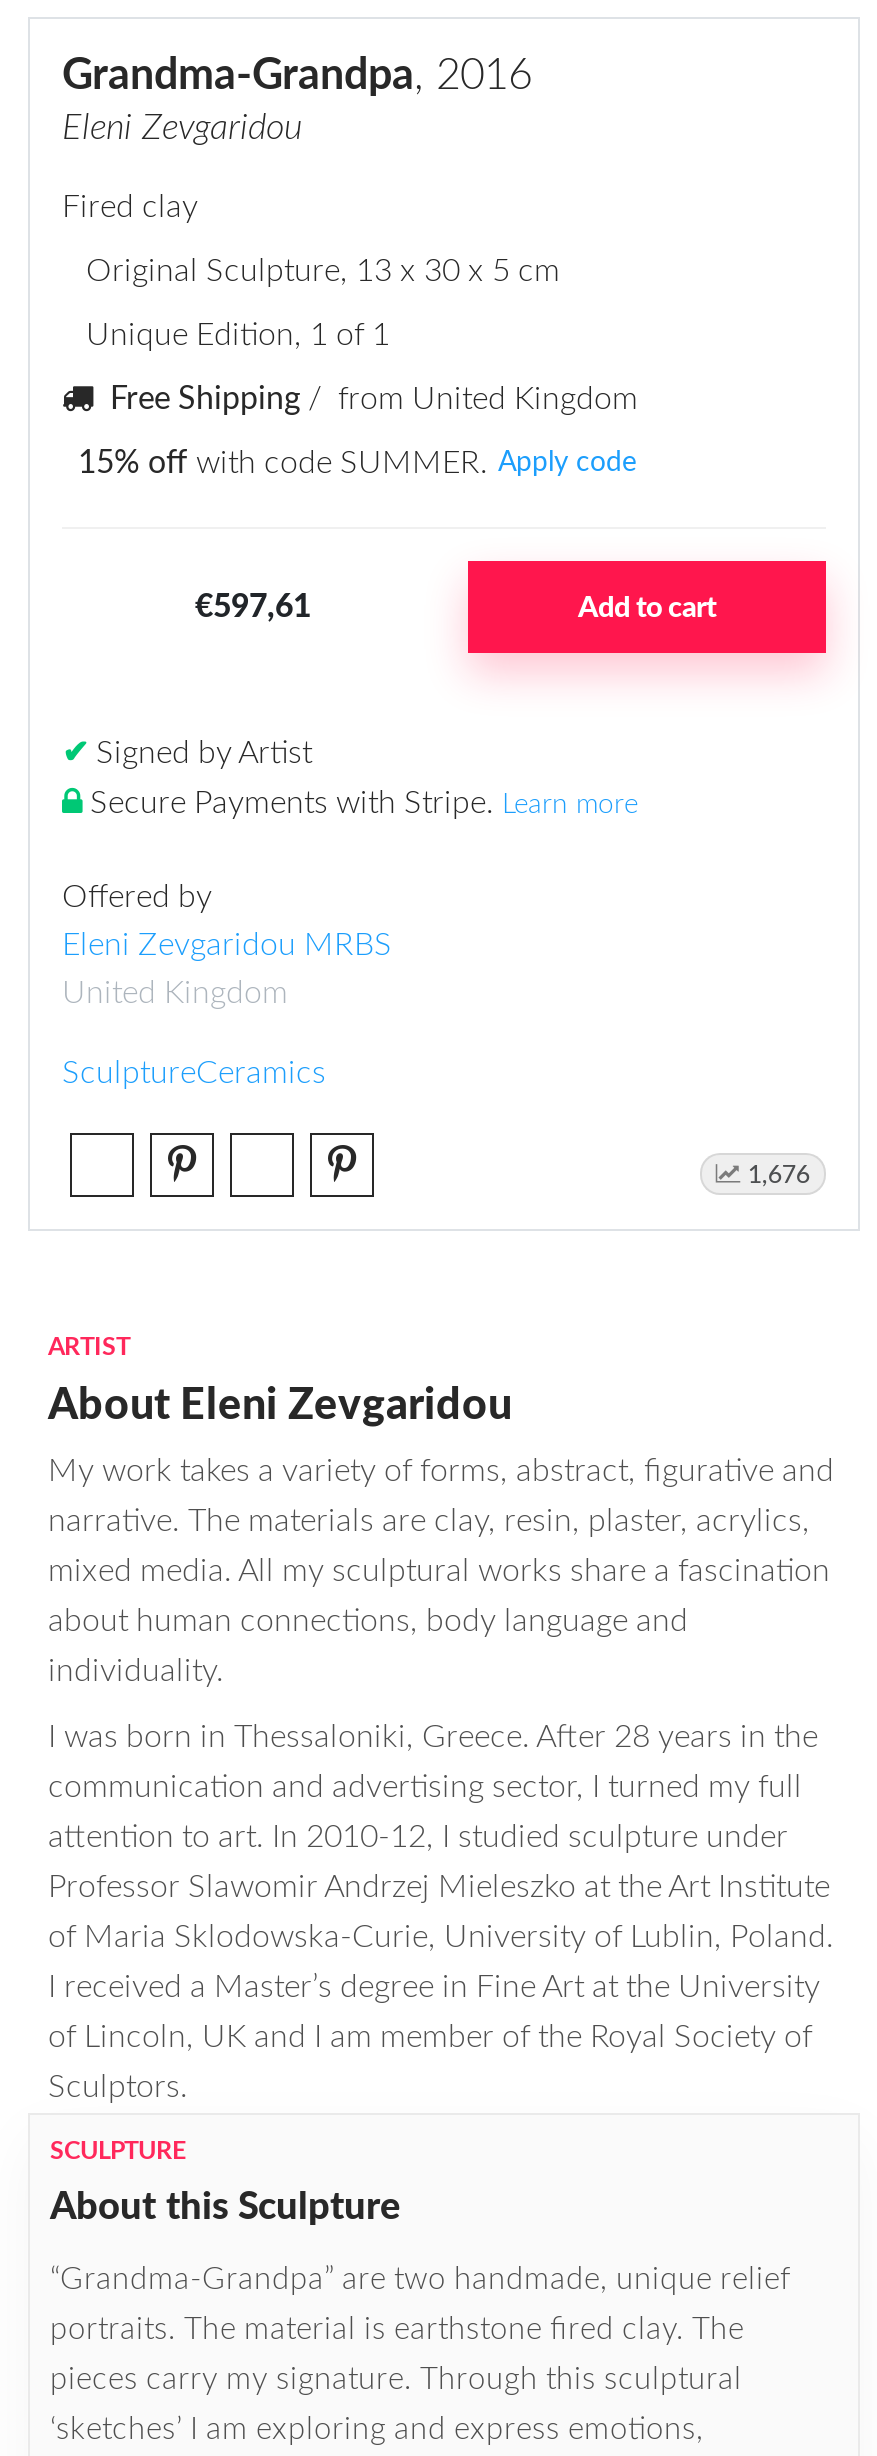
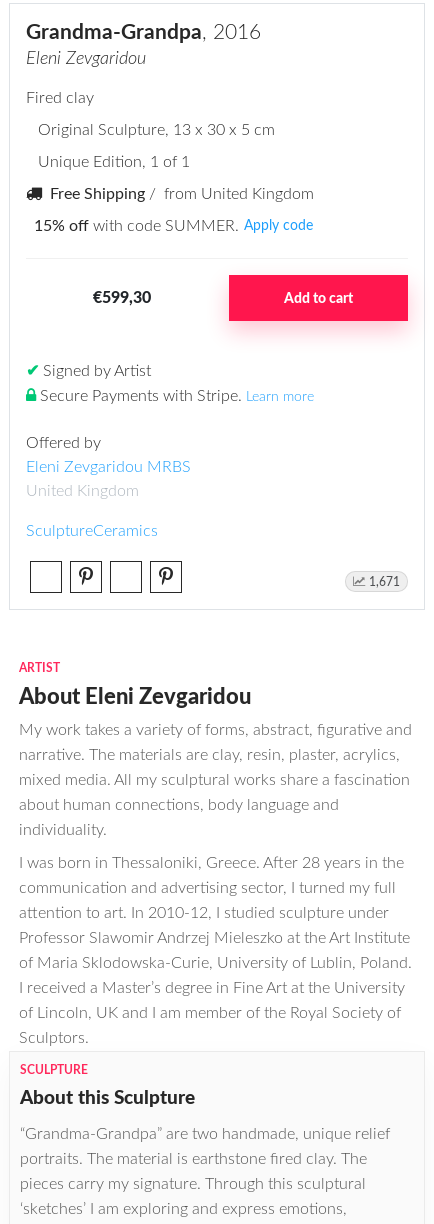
- €597,61
+ €599,30

- 1,676
+ 1,671
